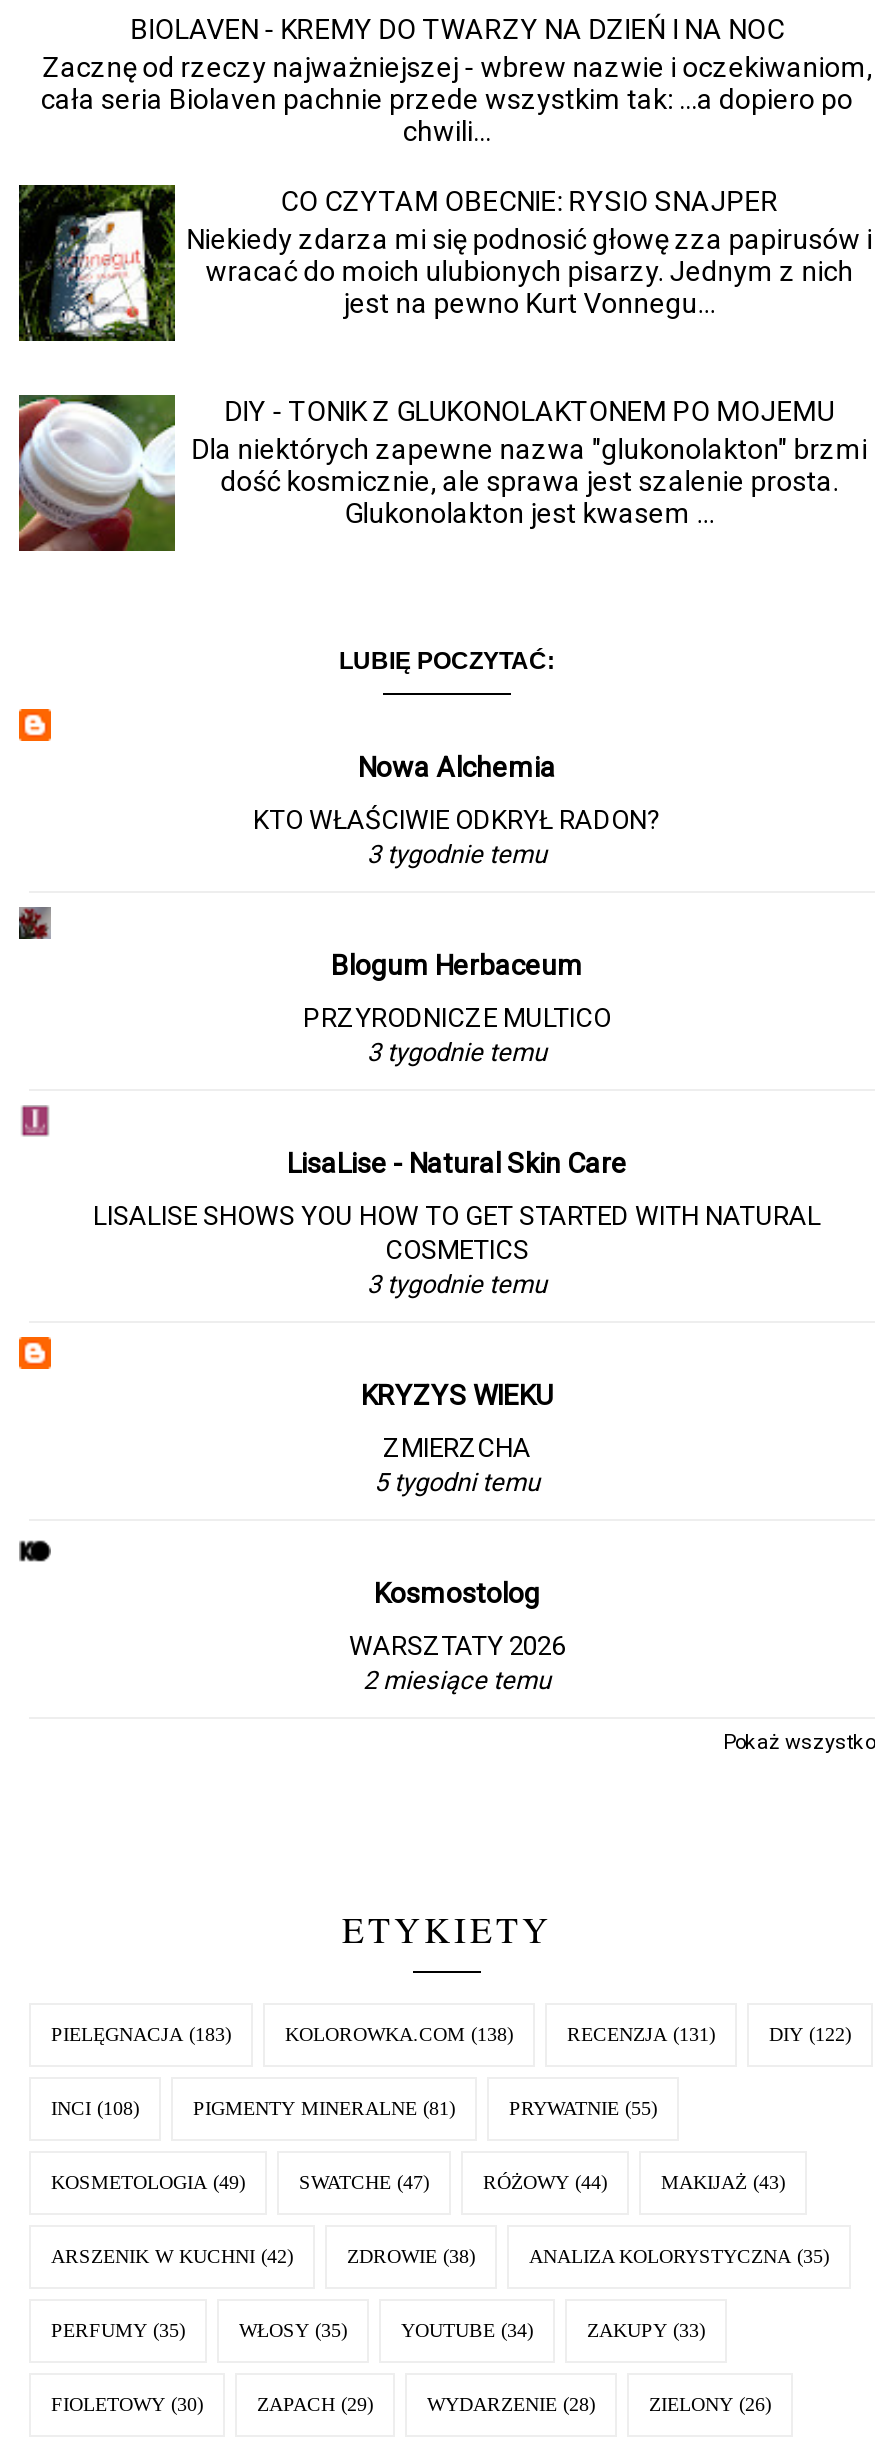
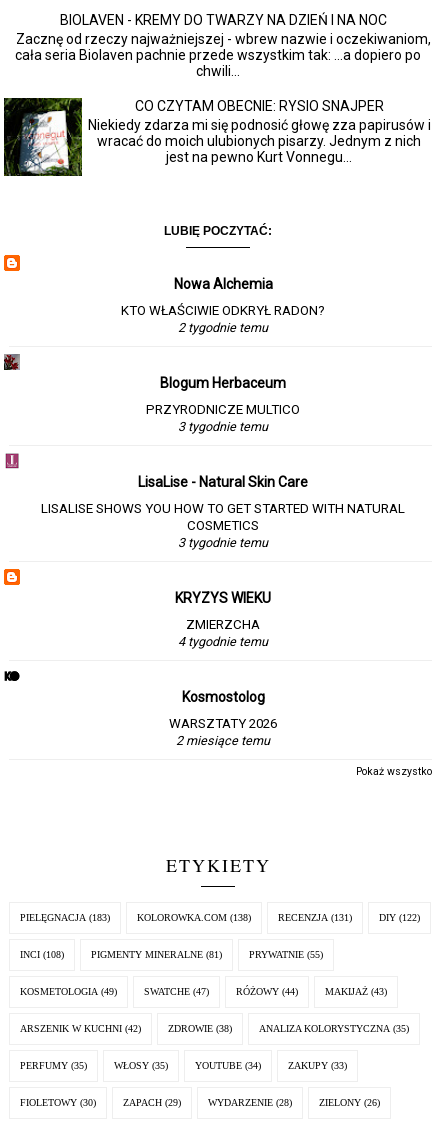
- [image]
- DIY - TONIK Z GLUKONOLAKTONEM PO MOJEMU
- Dla niektórych zapewne nazwa "glukonolakton" brzmi
- dość kosmicznie, ale sprawa jest szalenie prosta.
- Glukonolakton jest kwasem ...

- 3 tygodnie temu
+ 2 tygodnie temu

- 5 tygodni temu
+ 4 tygodnie temu
